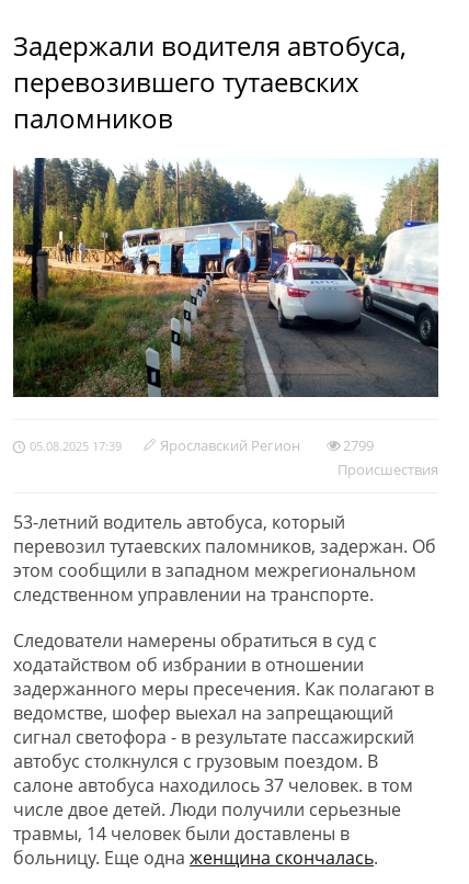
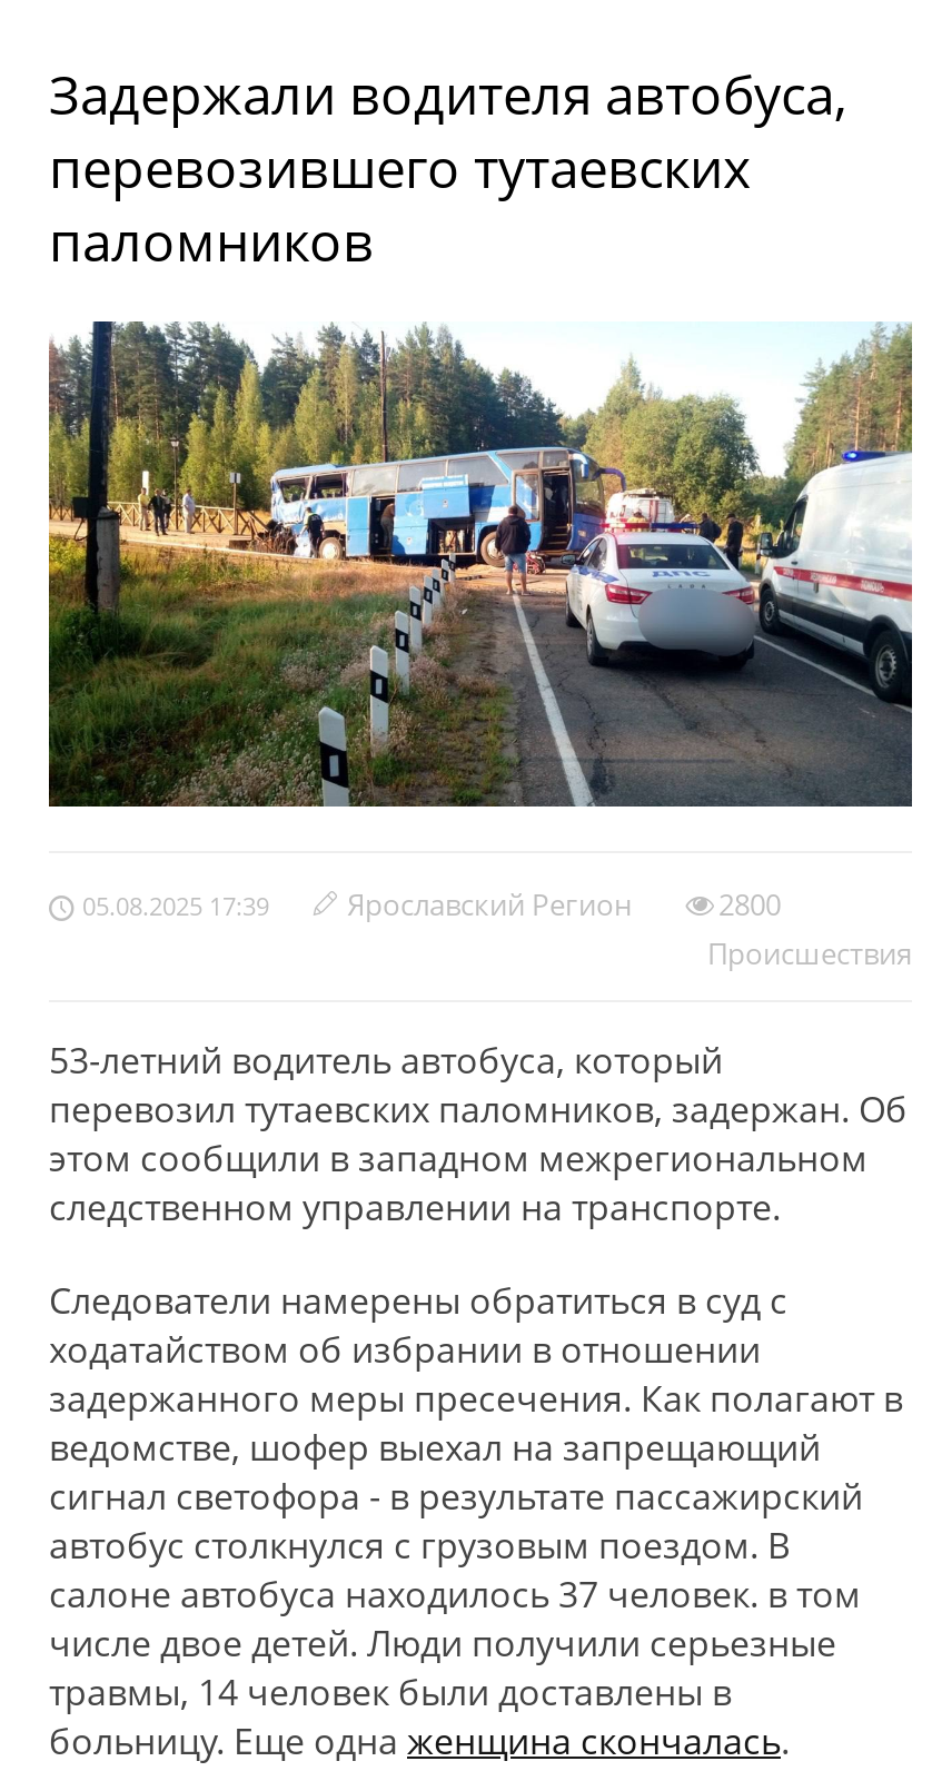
- 2799
+ 2800
